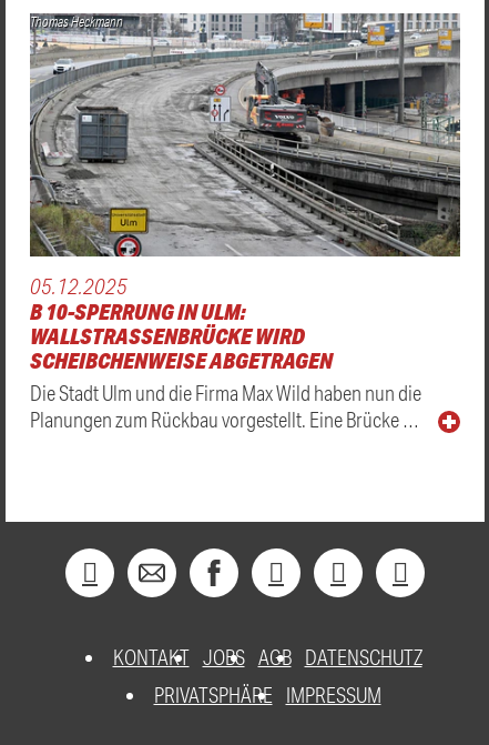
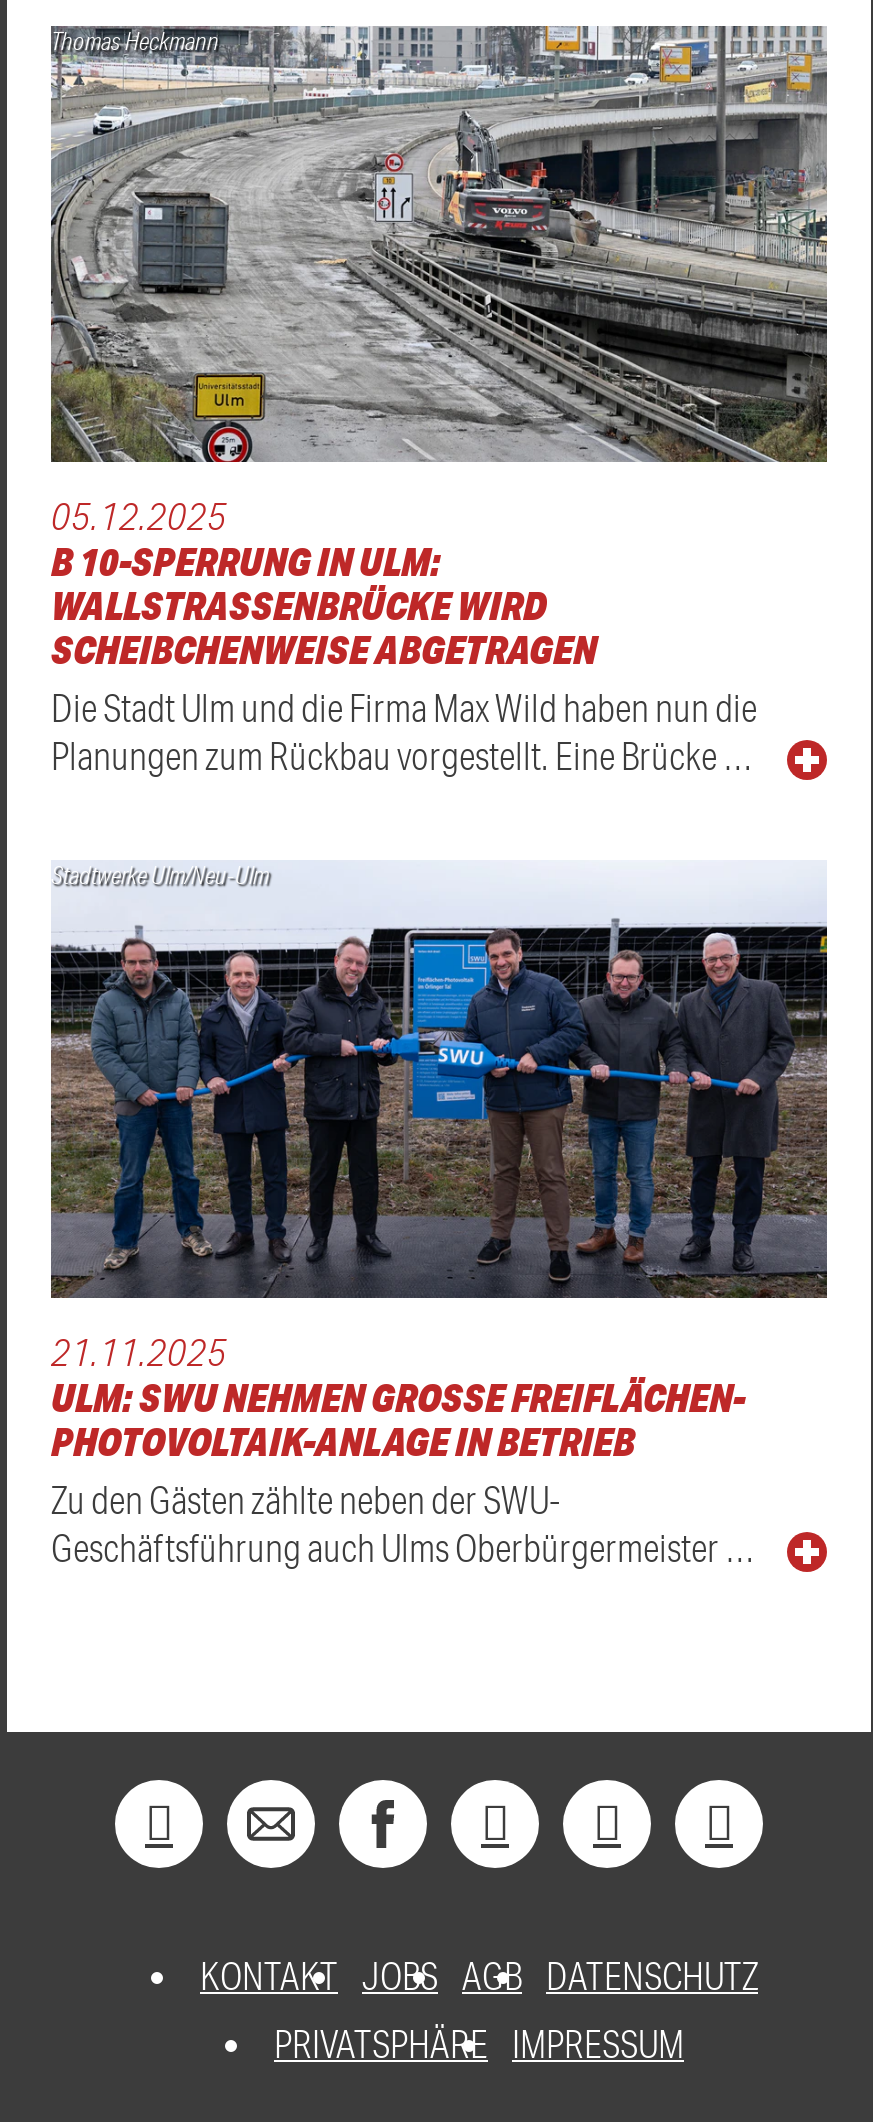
+ [image]
+ Stadtwerke Ulm/Neu-Ulm

+ 21.11.2025
+ ULM: SWU NEHMEN GROSSE FREIFLÄCHEN-P
+ HOTOVOLTAIK-ANLAGE IN BETRIEB
+ Zu den Gästen zählte neben der SWU-
+ Geschäftsführung auch Ulms Oberbürgermeister …
